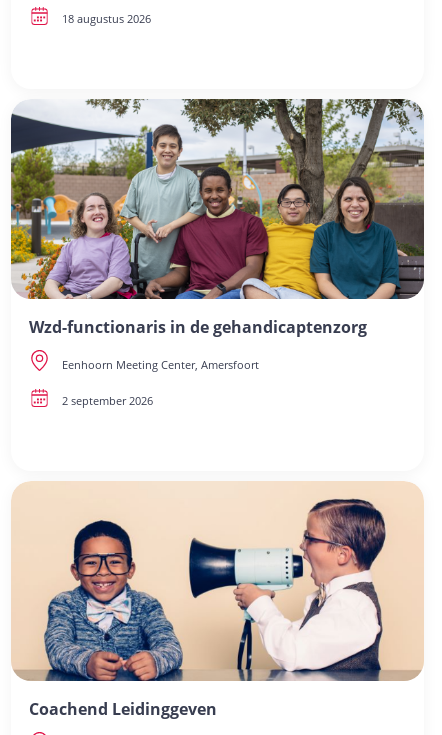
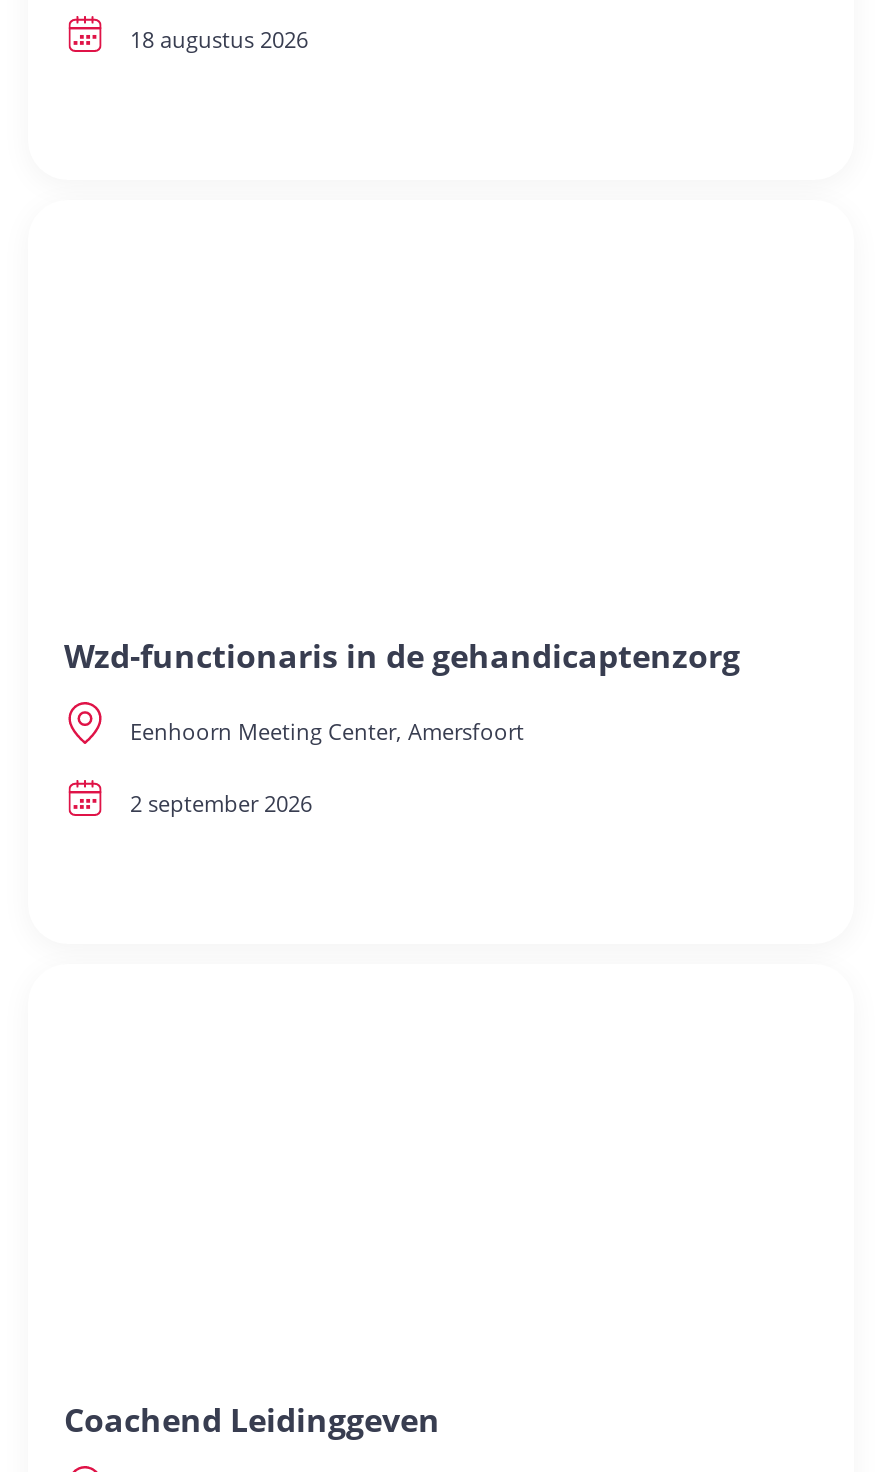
- [image]

- [image]
